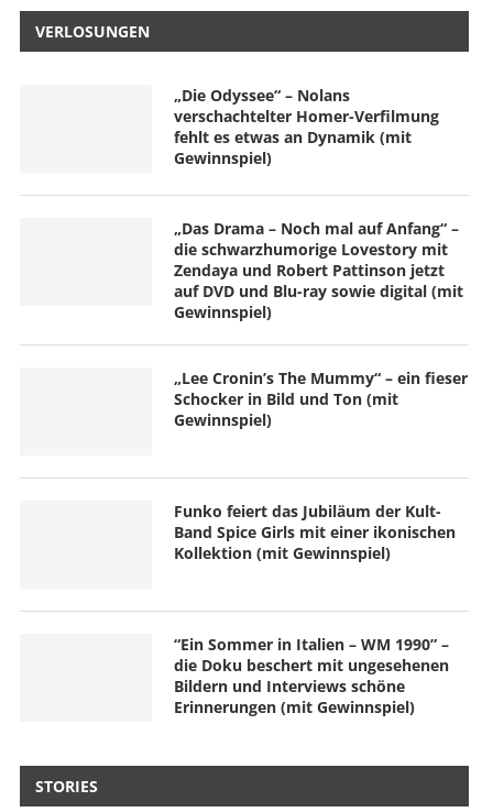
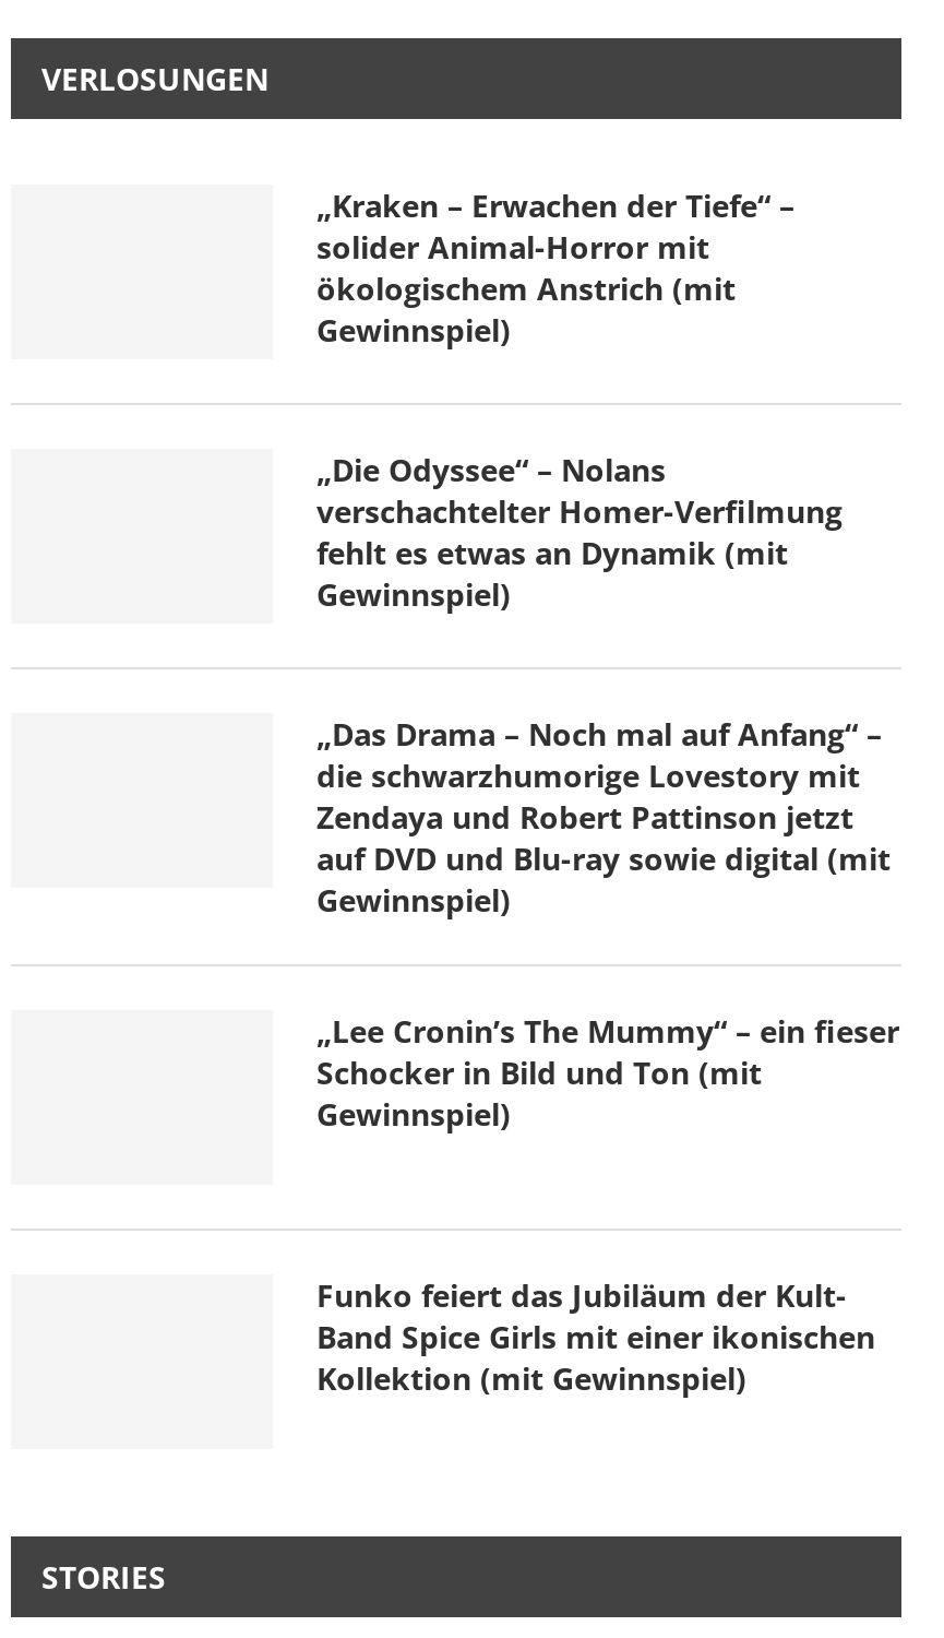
+ „Kraken – Erwachen der Tiefe“ –
+ solider Animal-Horror mit
+ ökologischem Anstrich (mit
+ Gewinnspiel)

moved down: „Die Odyssee“ – Nolans | verschachtelter Homer-Verfilmung | fehlt es etwas an Dynamik (mit | ... | Band Spice Girls mit einer ikonischen | Kollektion (mit Gewinnspiel)

- “Ein Sommer in Italien – WM 1990” –
- die Doku beschert mit ungesehenen
- Bildern und Interviews schöne
- Erinnerungen (mit Gewinnspiel)
